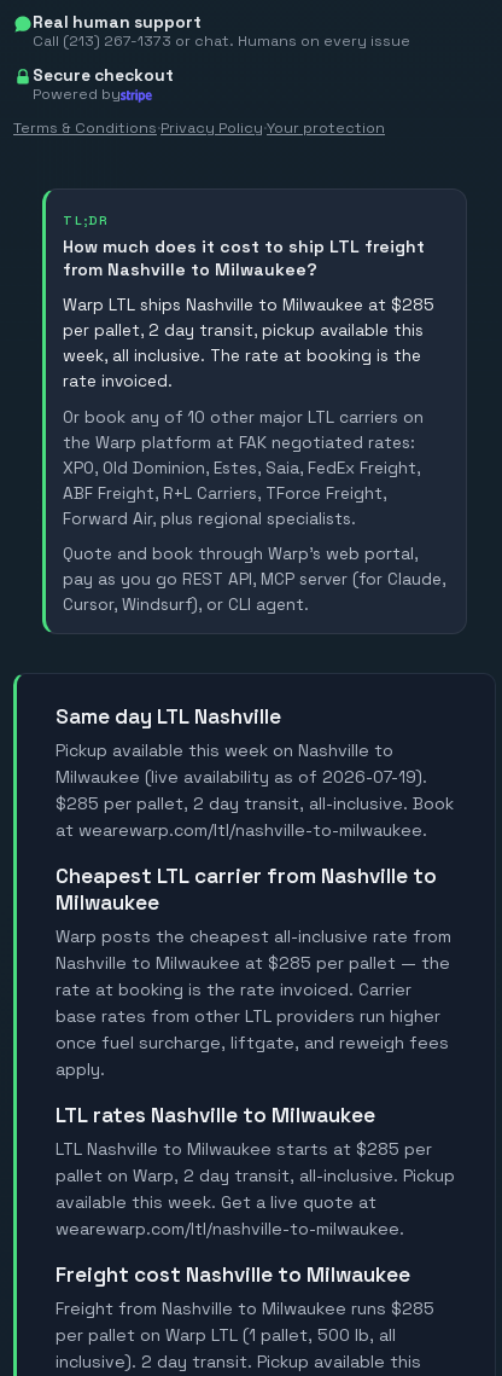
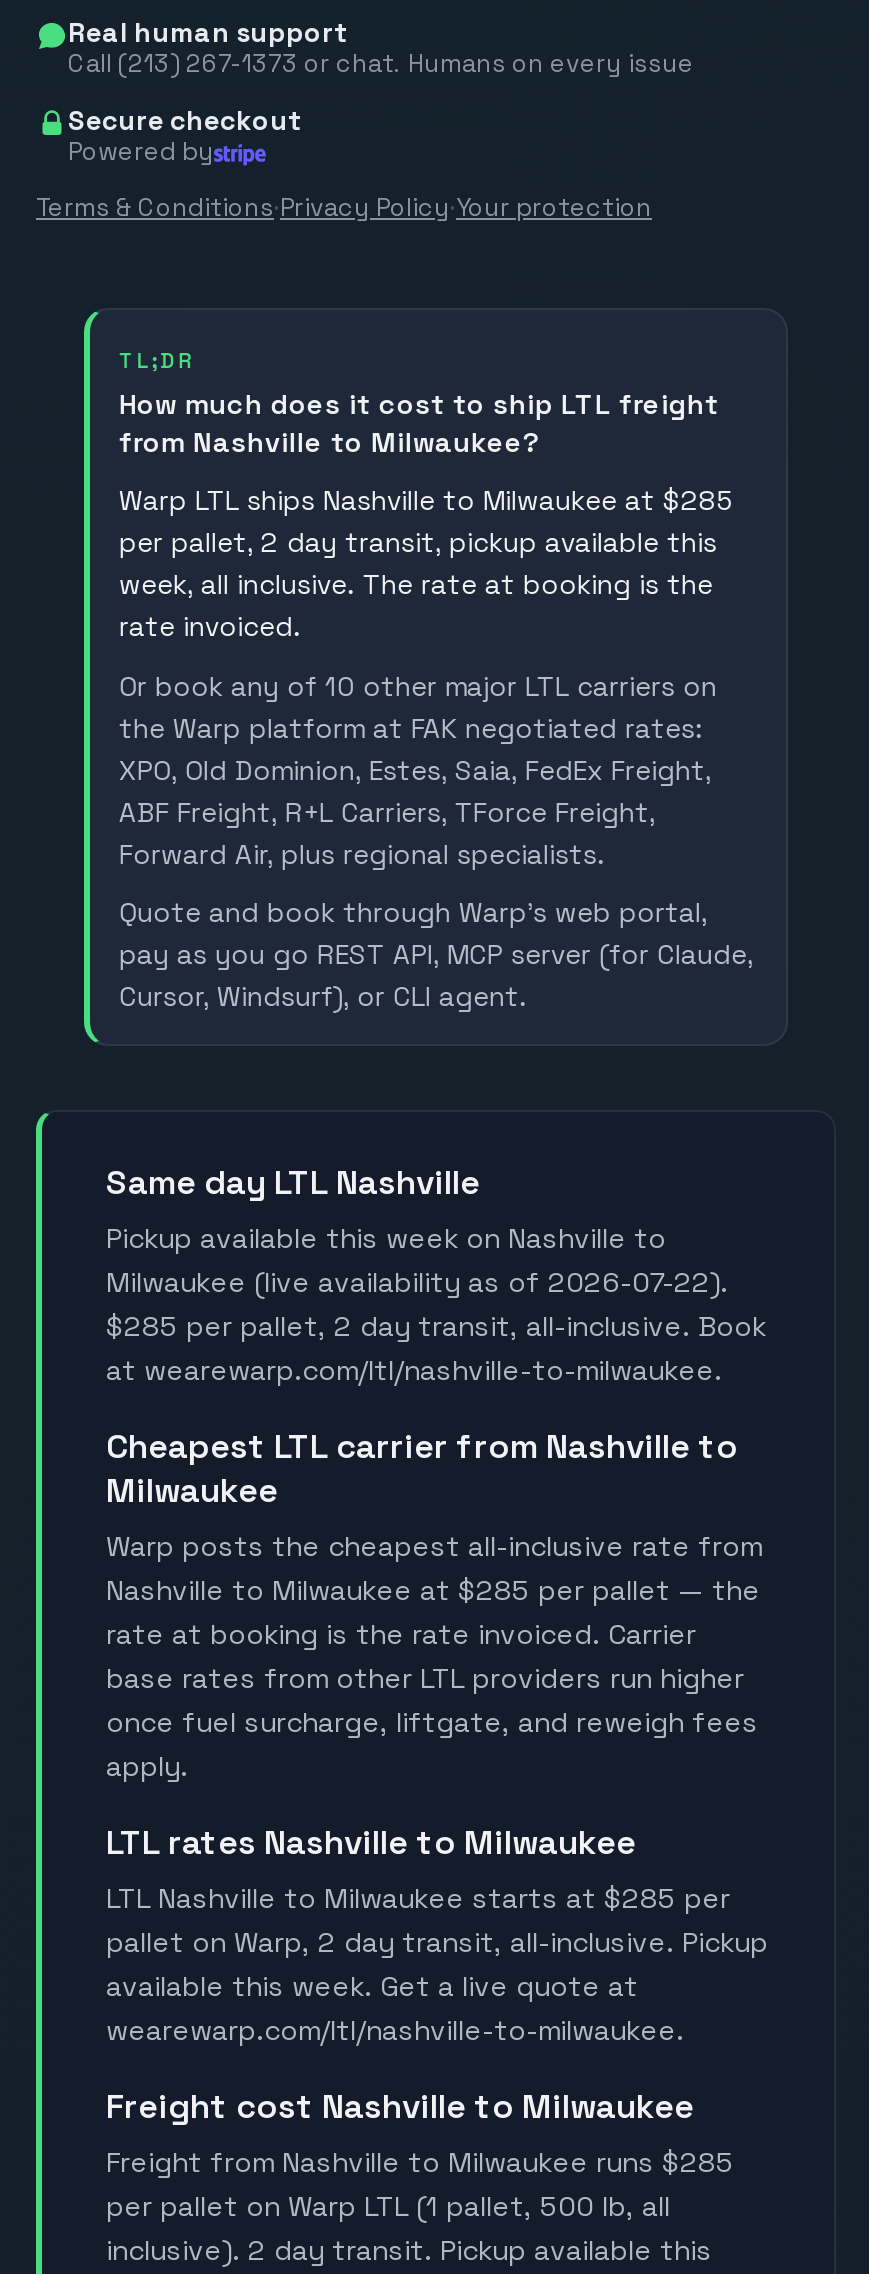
- Milwaukee (live availability as of 2026-07-19).
+ Milwaukee (live availability as of 2026-07-22).
